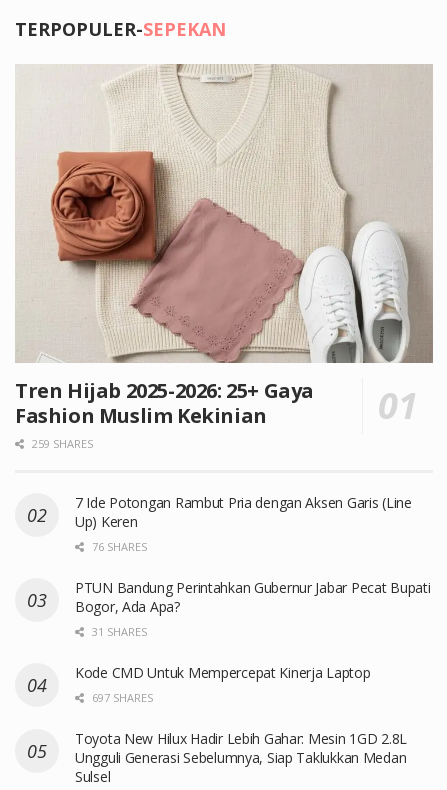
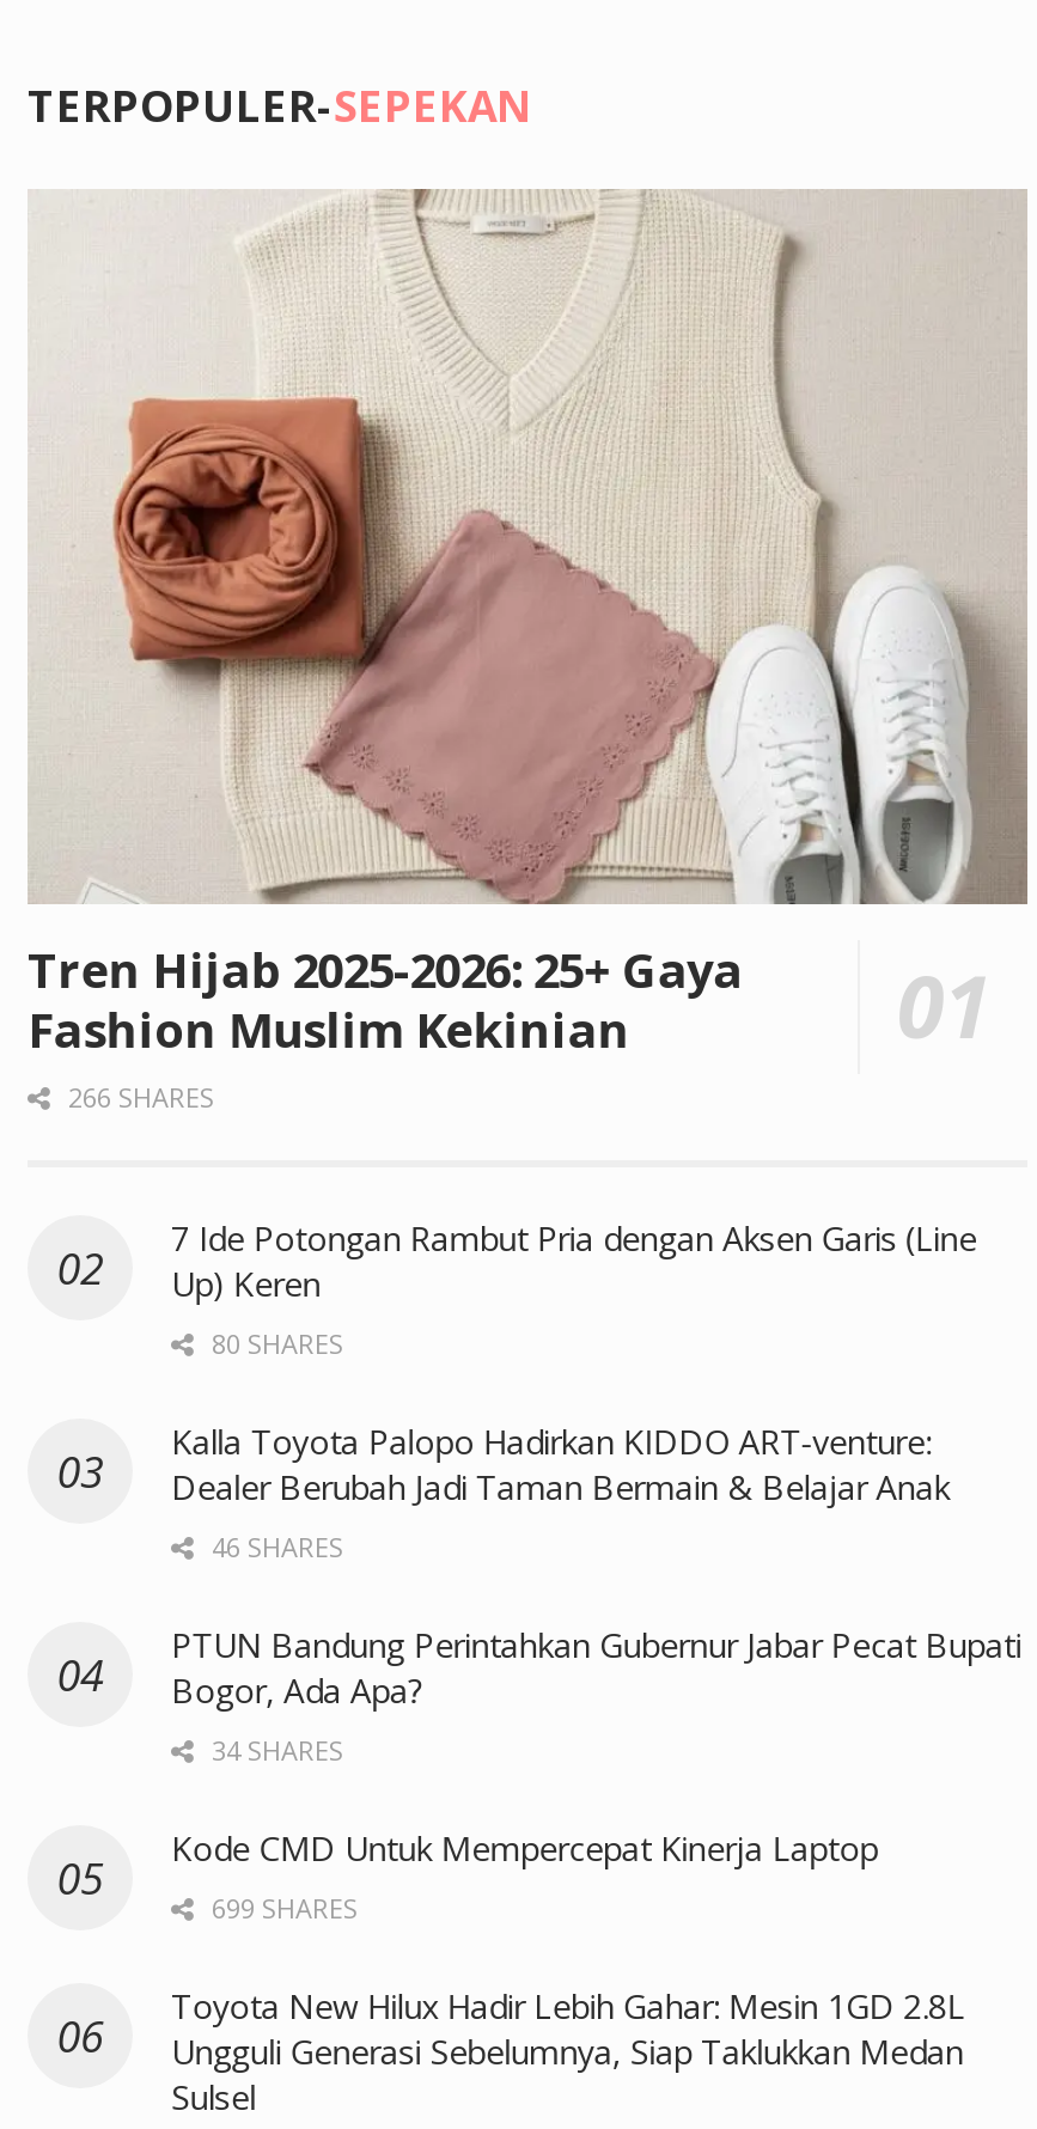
- 259 SHARES
+ 266 SHARES

- 76 SHARES
+ 80 SHARES
+ Kalla Toyota Palopo Hadirkan KIDDO ART-venture:
+ Dealer Berubah Jadi Taman Bermain & Belajar Anak
+ 46 SHARES

- 31 SHARES
+ 34 SHARES

- 697 SHARES
+ 699 SHARES
